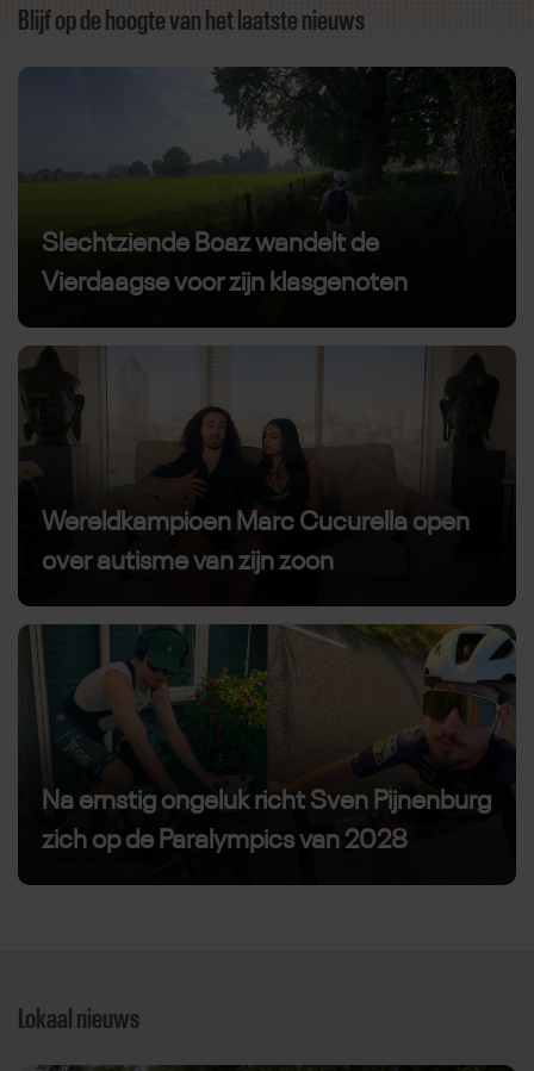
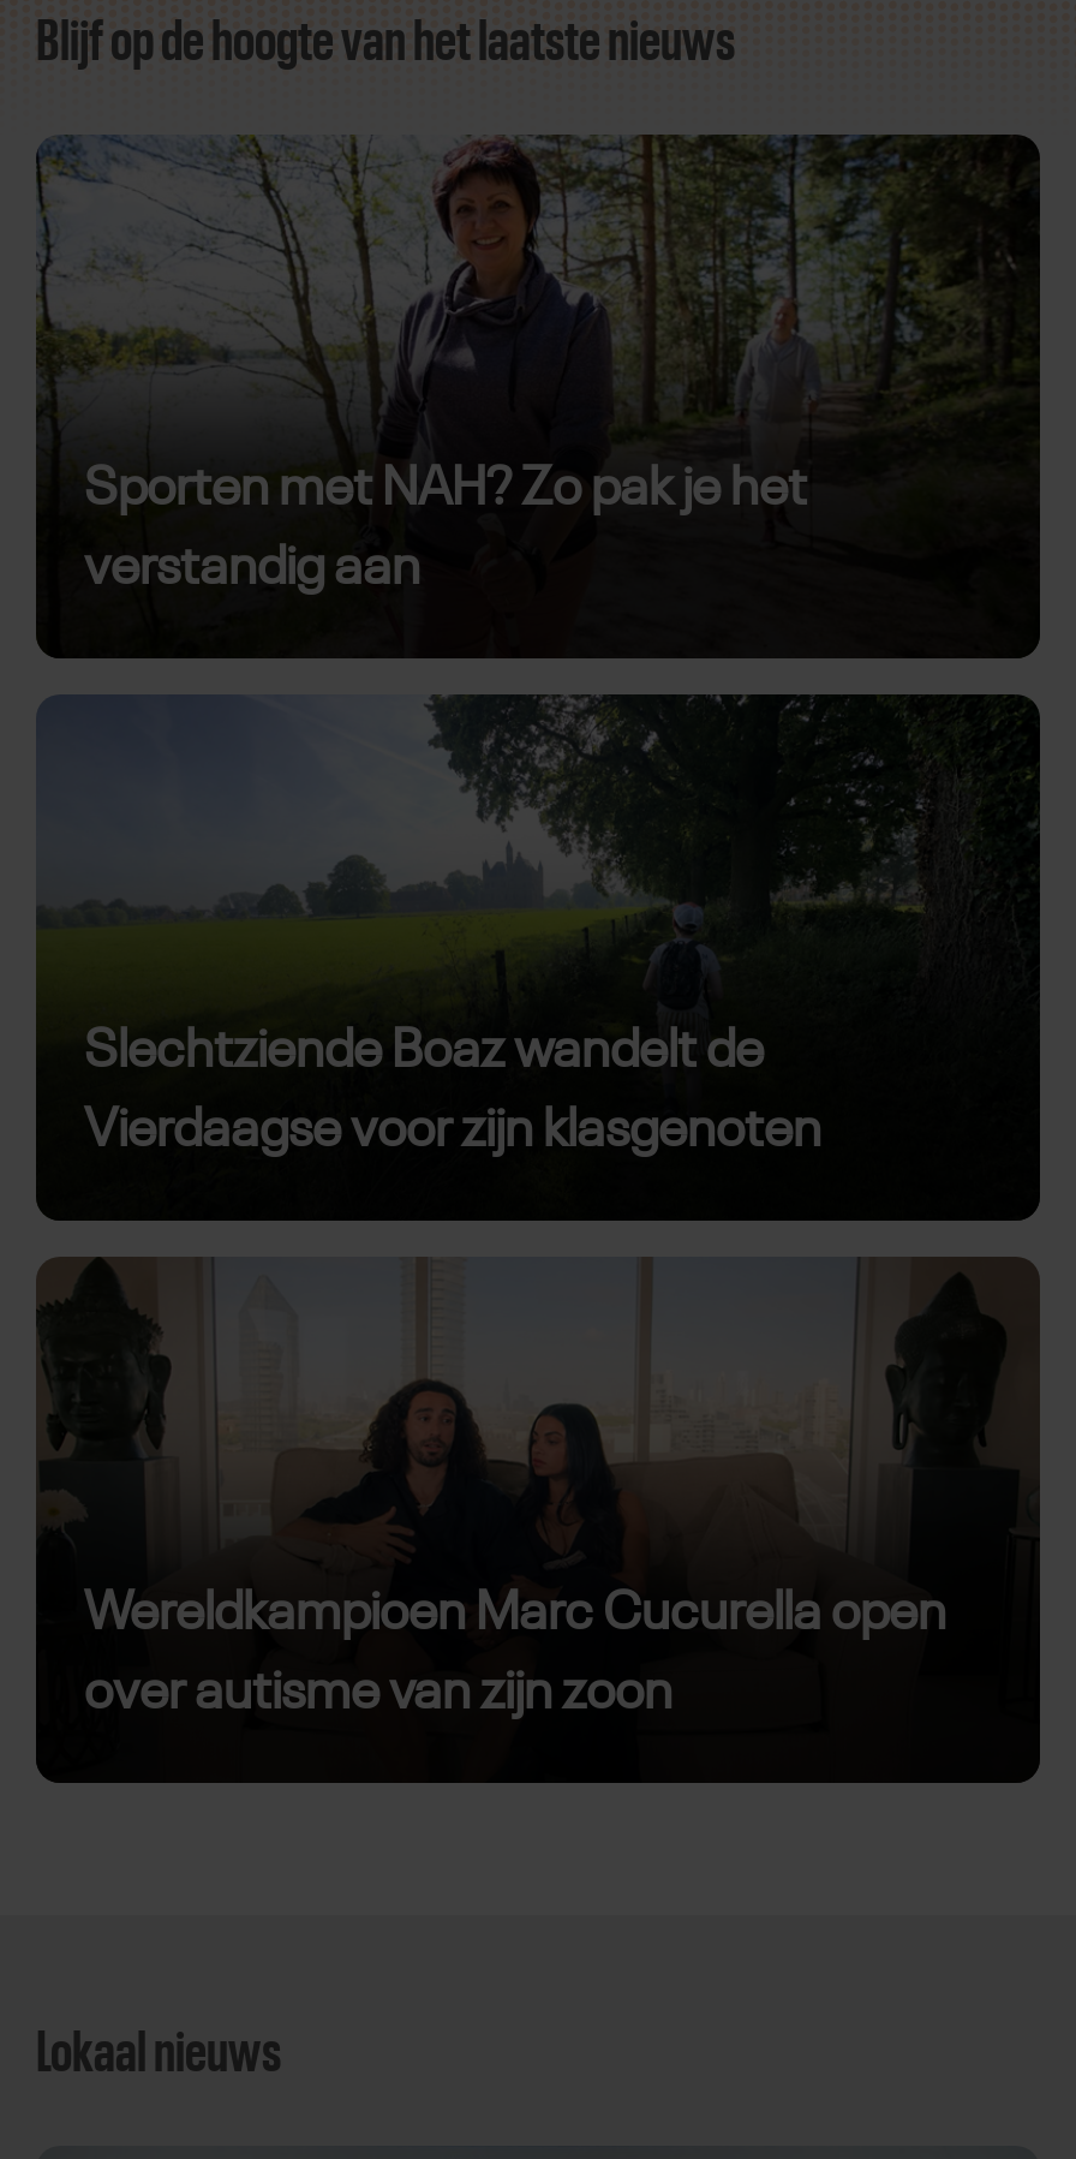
+ [image]
+ Sporten met NAH? Zo pak je het
+ verstandig aan

moved down: Slechtziende Boaz wandelt de | Vierdaagse voor zijn klasgenoten | Wereldkampioen Marc Cucurella open | over autisme van zijn zoon

- [image]
- Na ernstig ongeluk richt Sven Pijnenburg
- zich op de Paralympics van 2028
